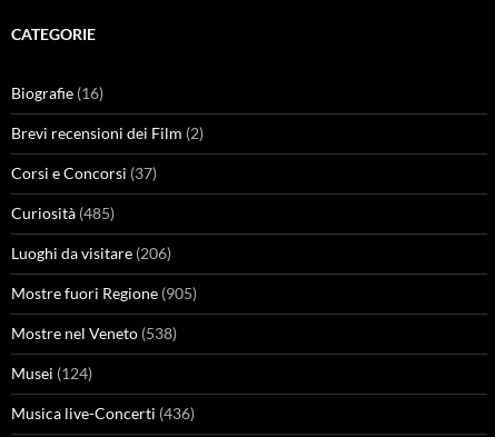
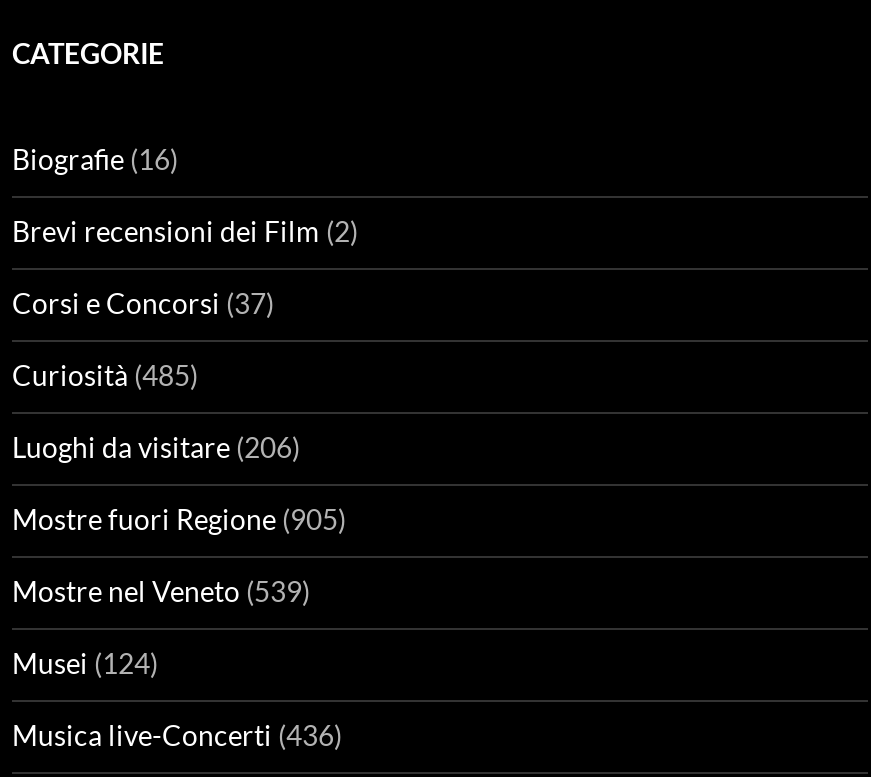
- Mostre nel Veneto (538)
+ Mostre nel Veneto (539)
